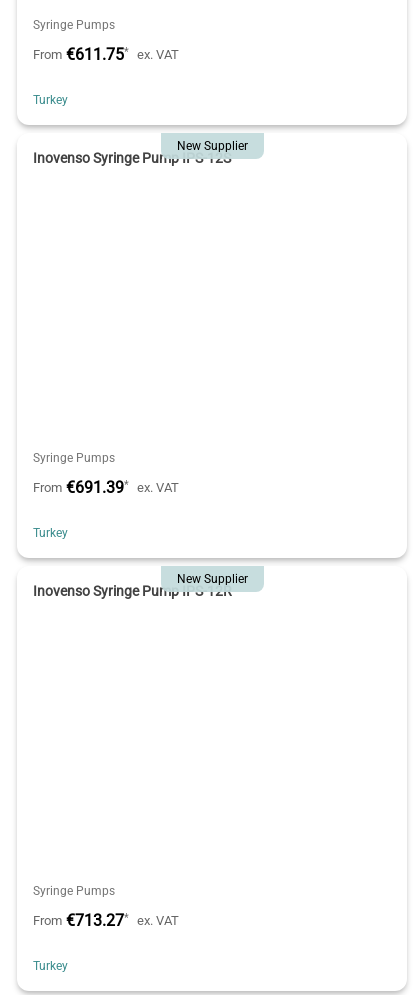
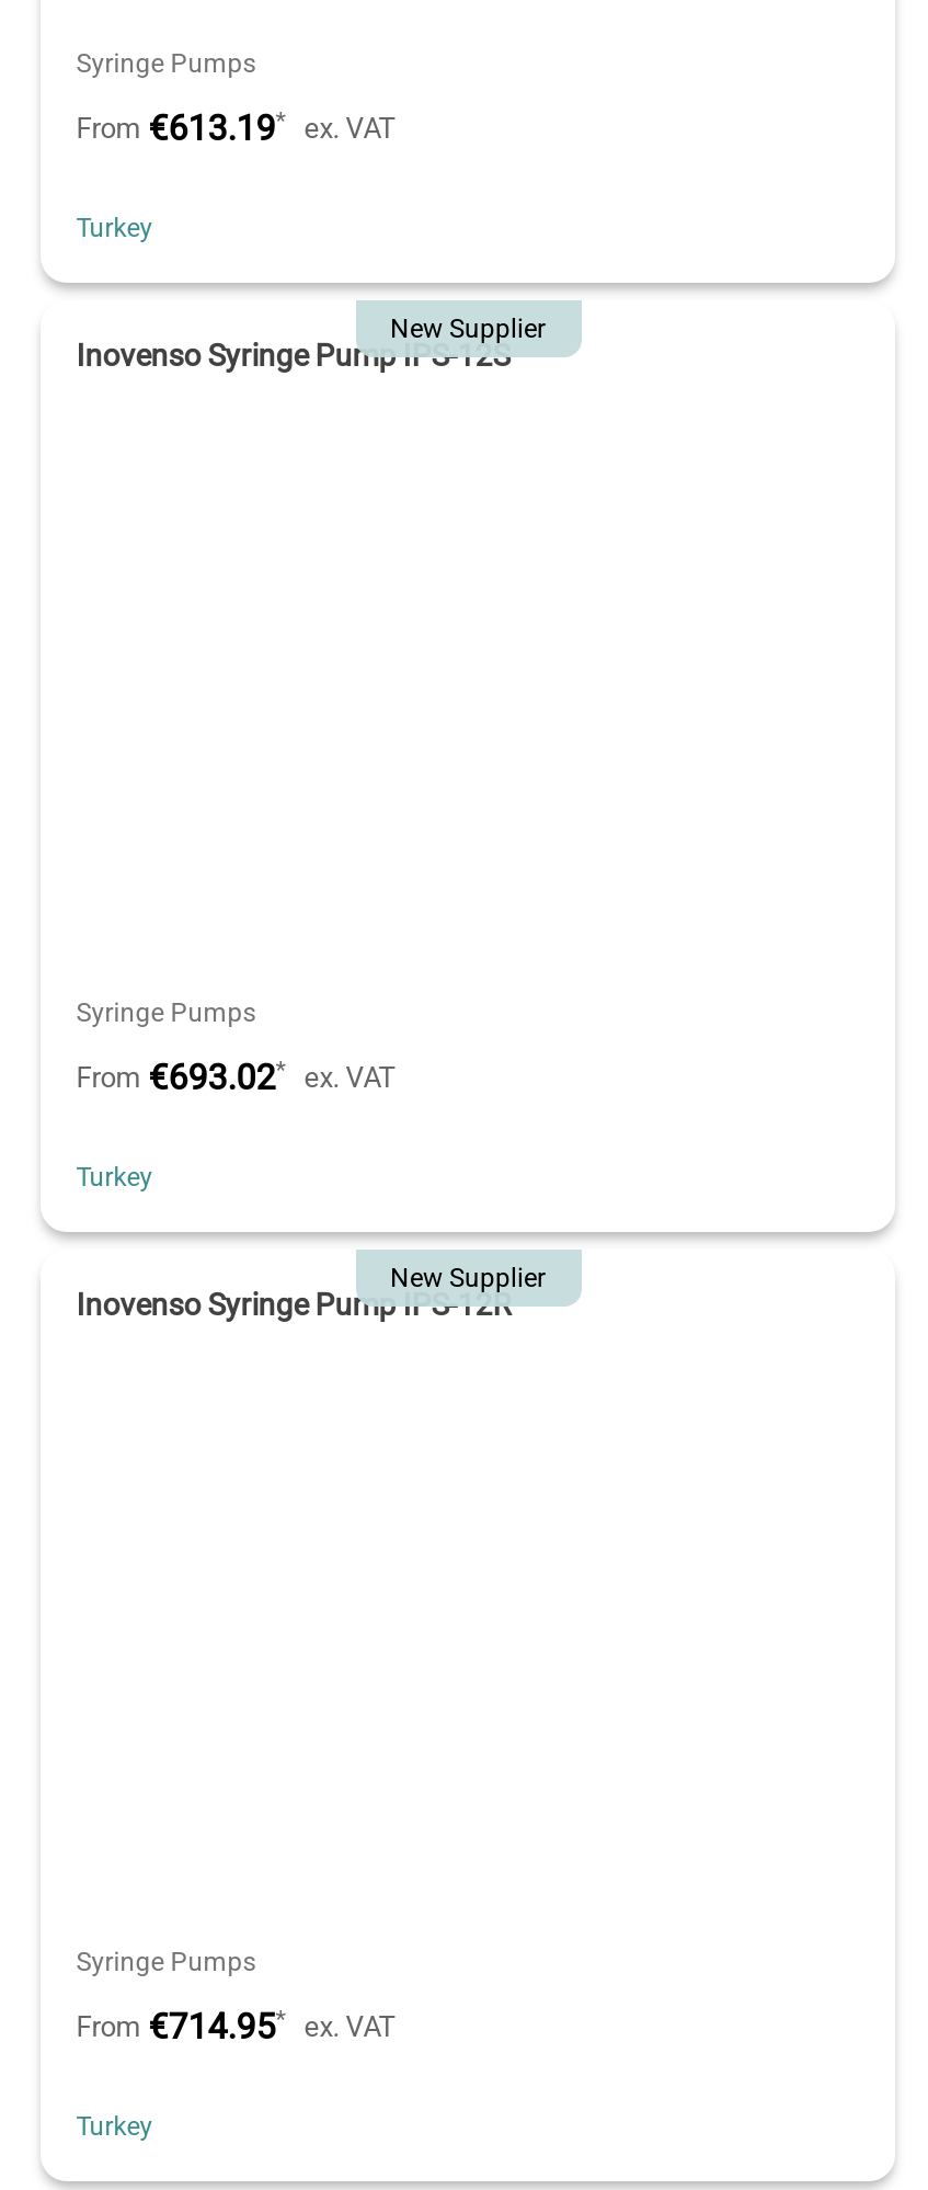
- From €611.75* ex. VAT
+ From €613.19* ex. VAT

- From €691.39* ex. VAT
+ From €693.02* ex. VAT

- From €713.27* ex. VAT
+ From €714.95* ex. VAT
